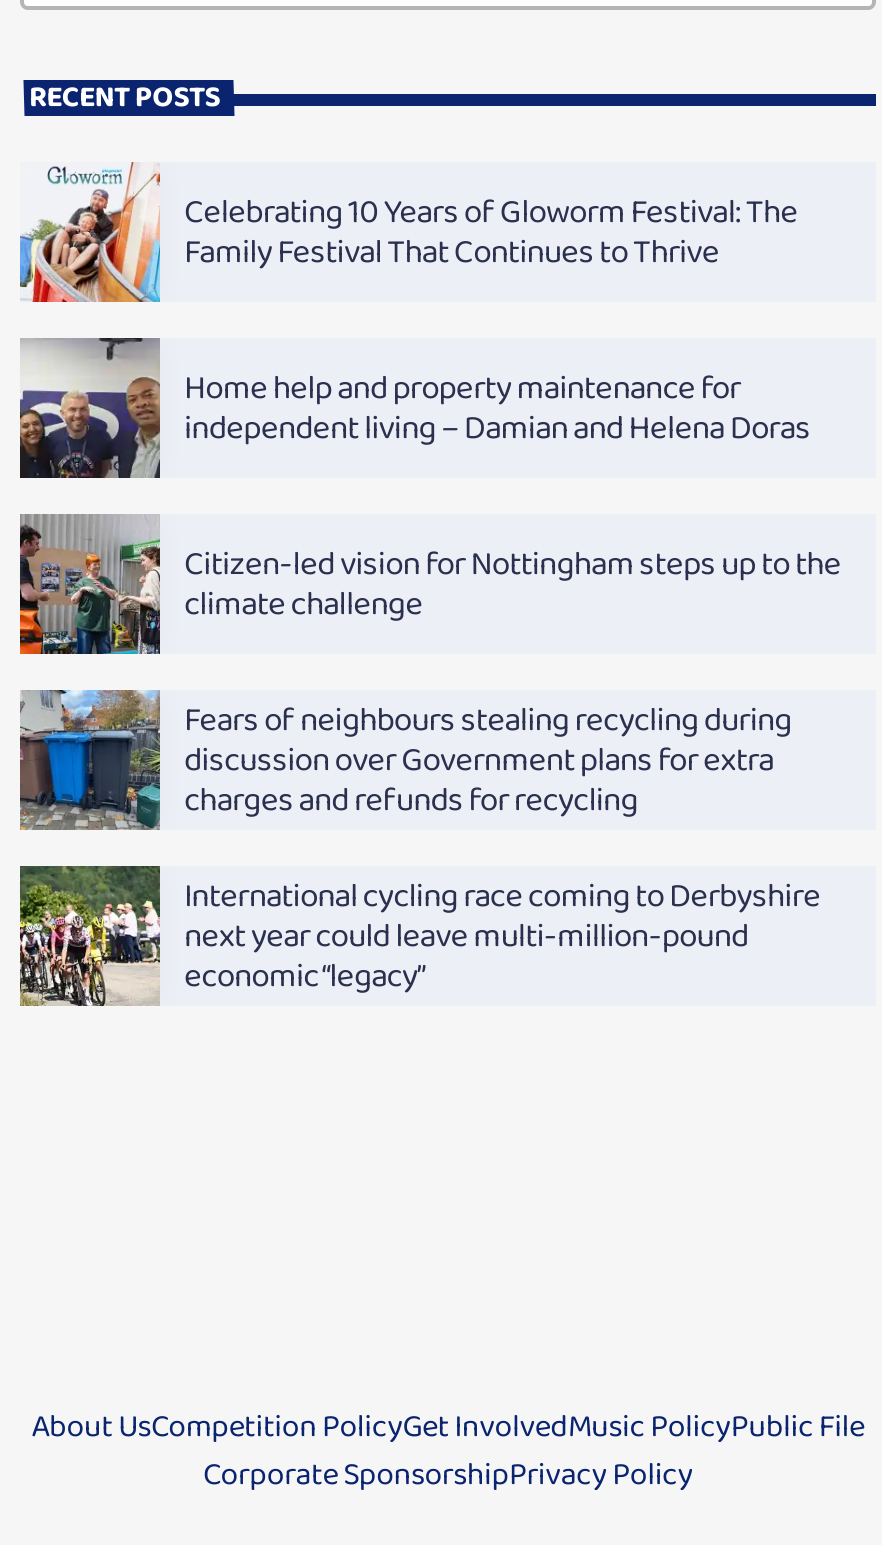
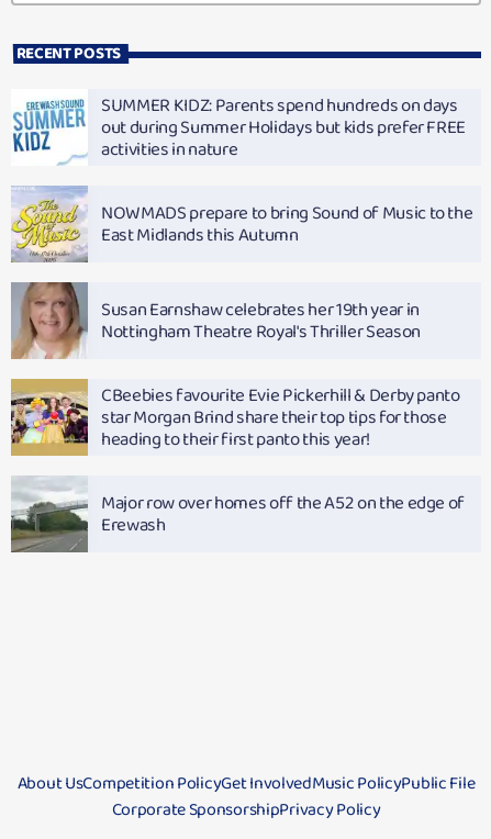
- [image]
- Celebrating 10 Years of Gloworm Festival: The
- Family Festival That Continues to Thrive
+ [image]
+ SUMMER KIDZ: Parents spend hundreds on days
+ out during Summer Holidays but kids prefer FREE
+ activities in nature

- [image]
- Home help and property maintenance for
- independent living – Damian and Helena Doras
+ [image]
+ NOWMADS prepare to bring Sound of Music to the
+ East Midlands this Autumn

- [image]
- Citizen-led vision for Nottingham steps up to the
- climate challenge
+ [image]
+ Susan Earnshaw celebrates her 19th year in
+ Nottingham Theatre Royal's Thriller Season

- [image]
- Fears of neighbours stealing recycling during
- discussion over Government plans for extra
- charges and refunds for recycling
+ [image]
+ CBeebies favourite Evie Pickerhill & Derby panto
+ star Morgan Brind share their top tips for those
+ heading to their first panto this year!

- [image]
- International cycling race coming to Derbyshire
- next year could leave multi-million-pound
- economic “legacy”
+ [image]
+ Major row over homes off the A52 on the edge of
+ Erewash
